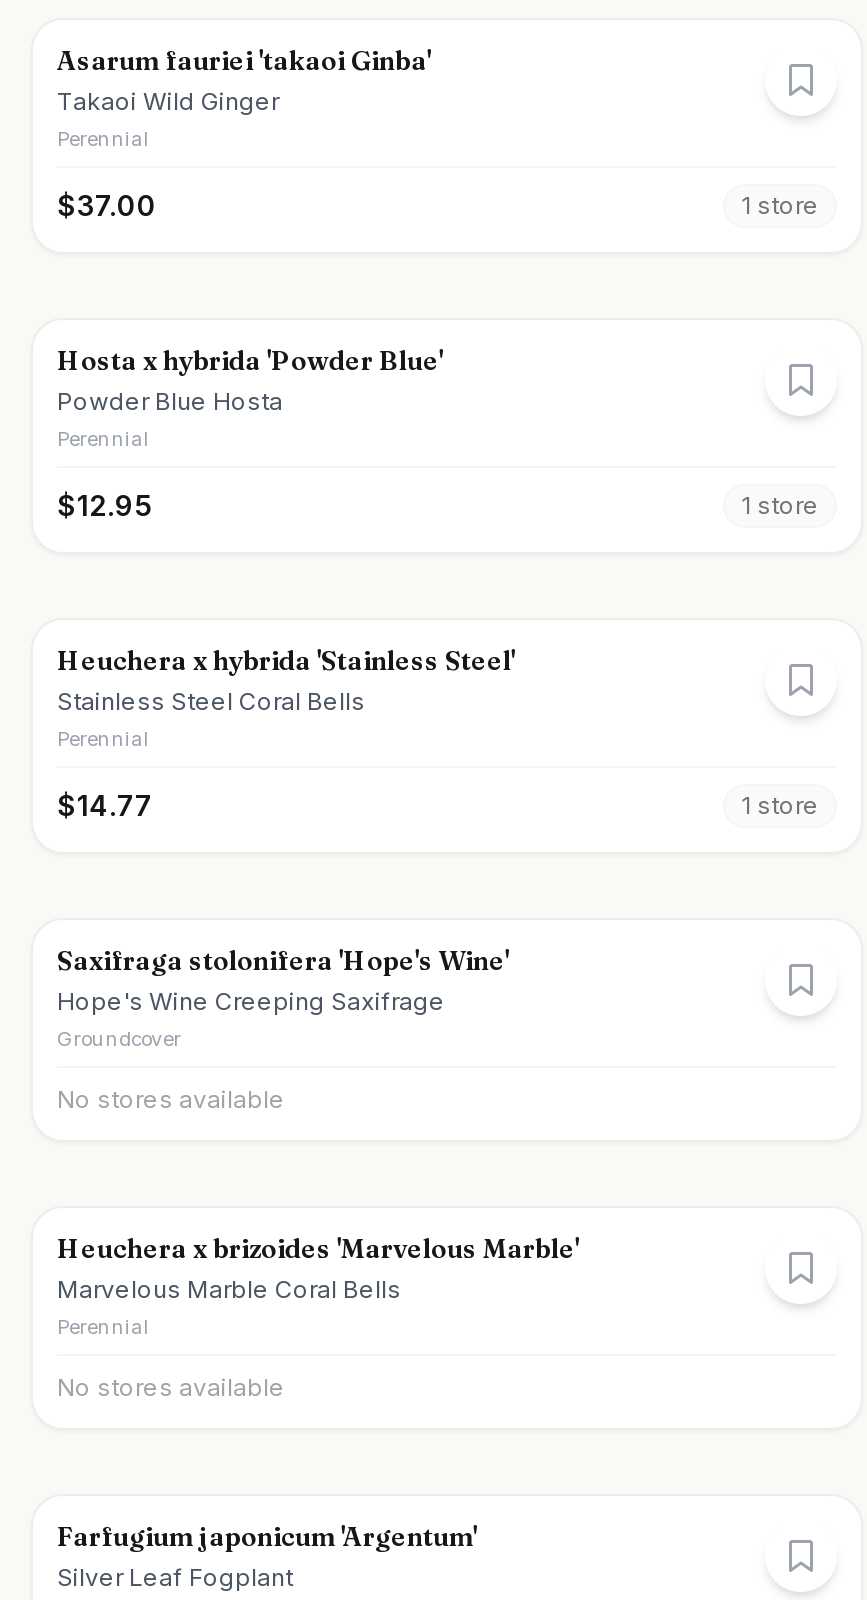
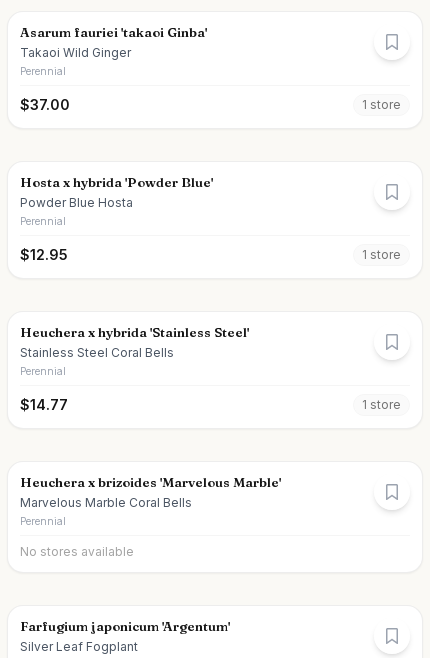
- Saxifraga stolonifera 'Hope's Wine'
- Hope's Wine Creeping Saxifrage
- Groundcover
- No stores available
